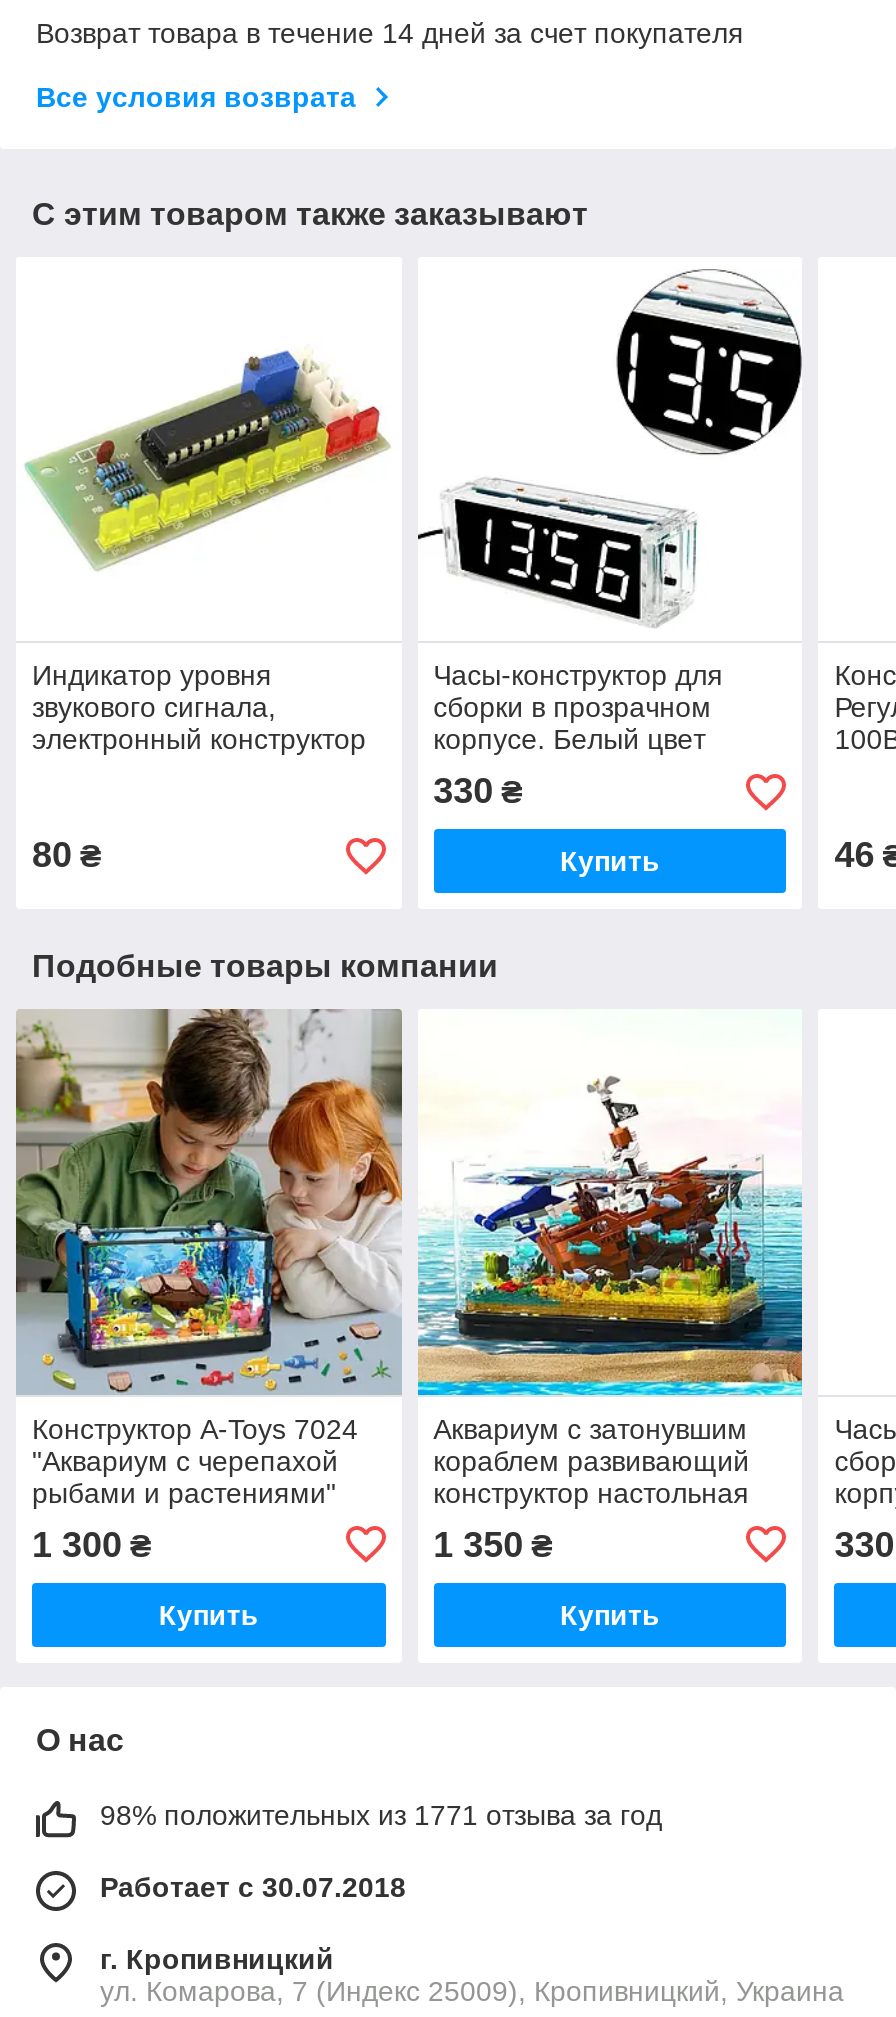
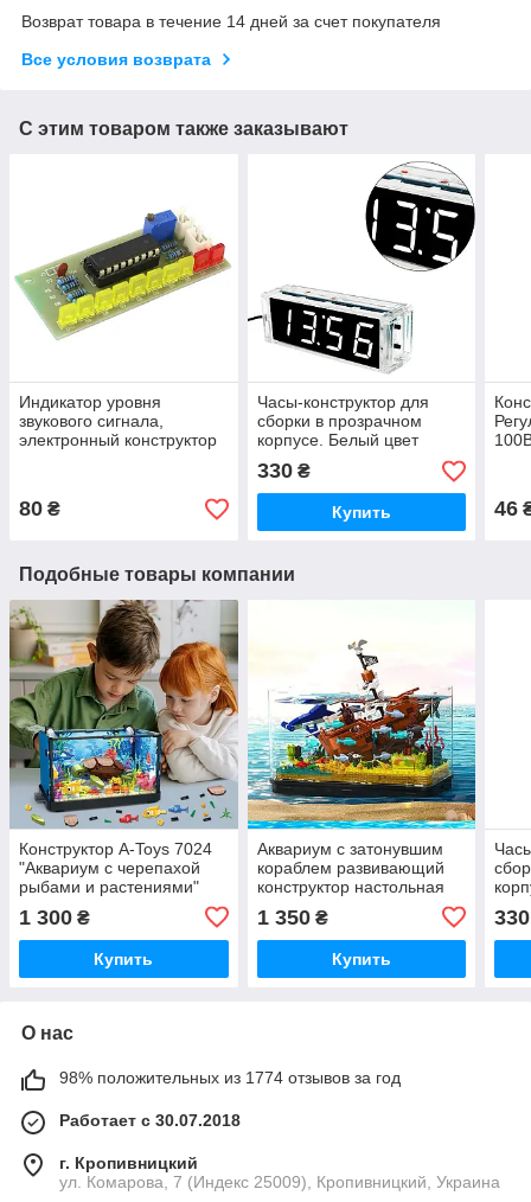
- 98% положительных из 1771 отзыва за год
+ 98% положительных из 1774 отзывов за год
